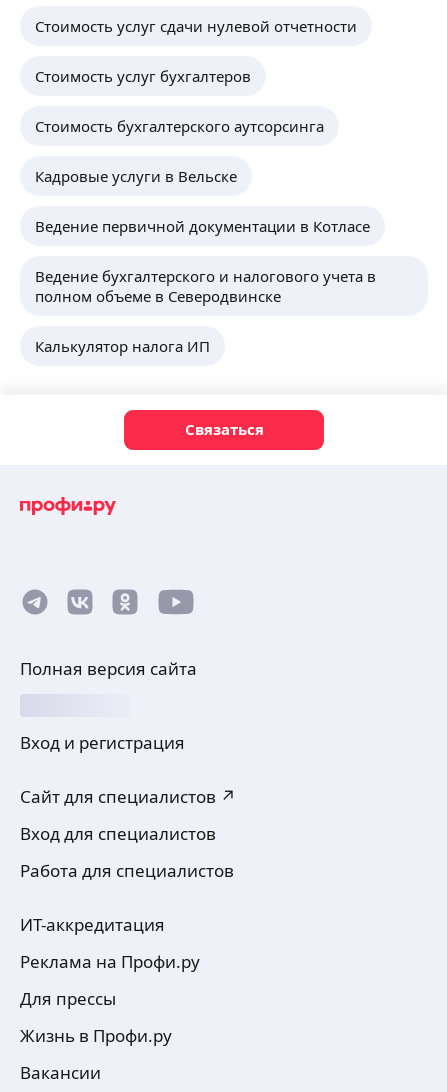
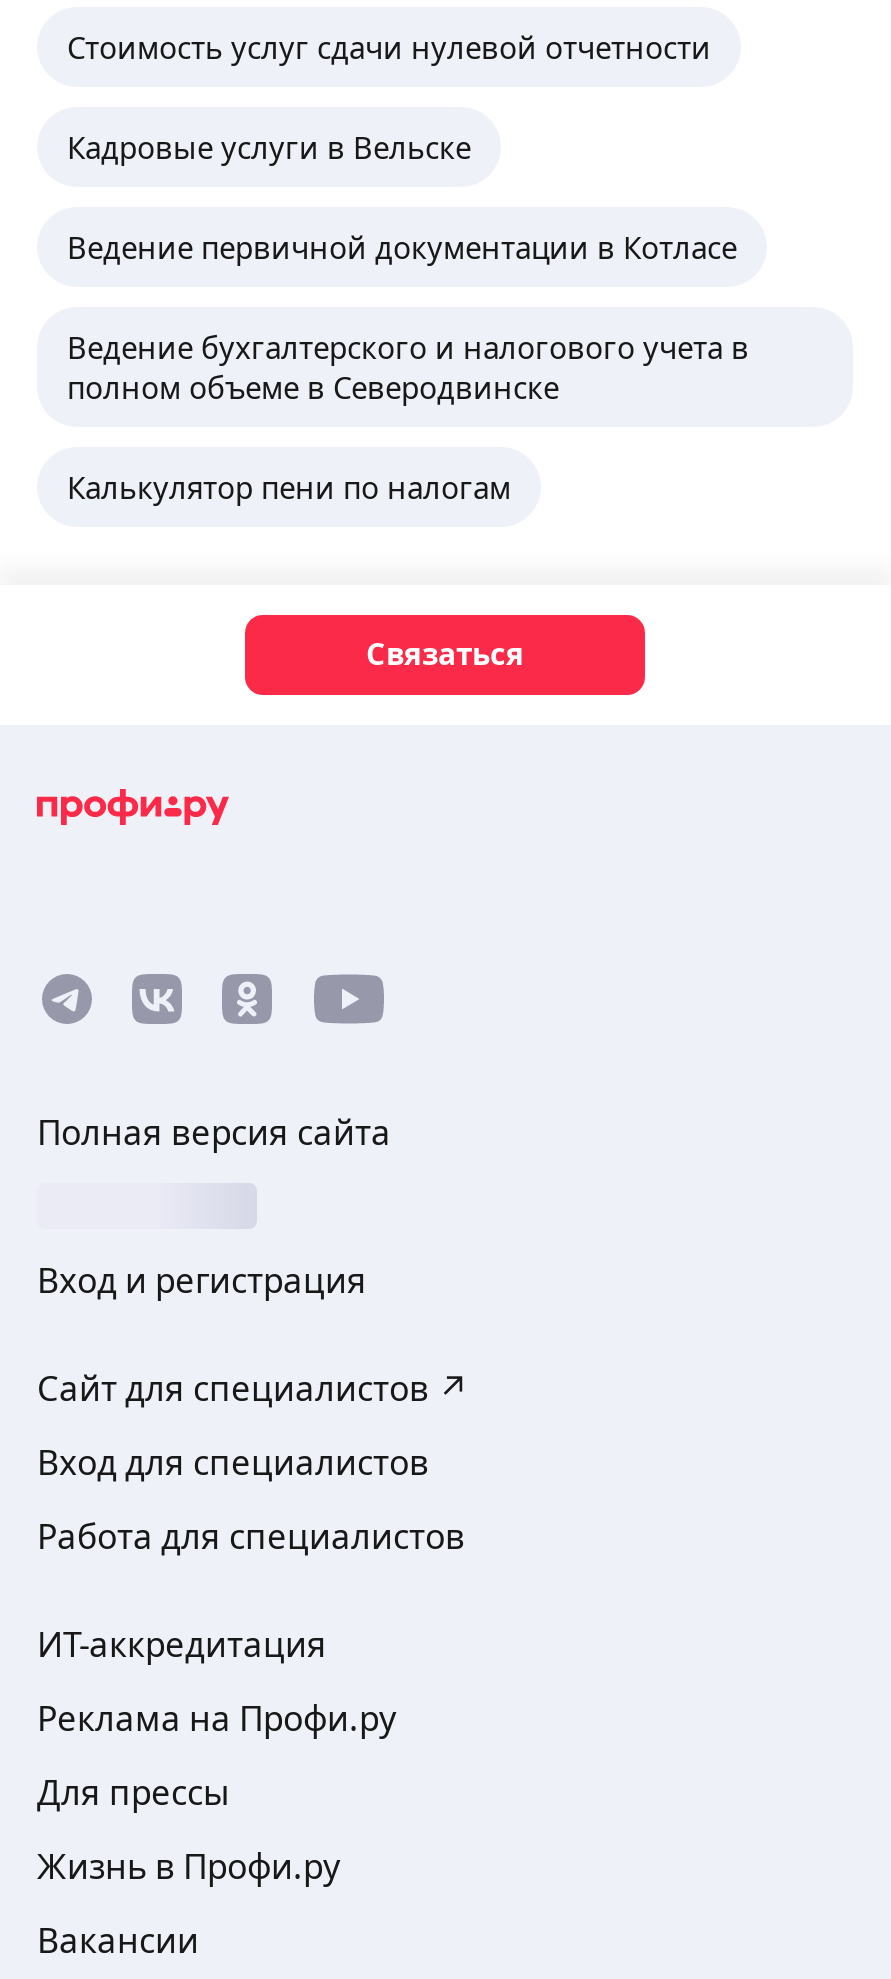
- Стоимость услуг бухгалтеров
- Стоимость бухгалтерского аутсорсинга

- Калькулятор налога ИП
+ Калькулятор пени по налогам
